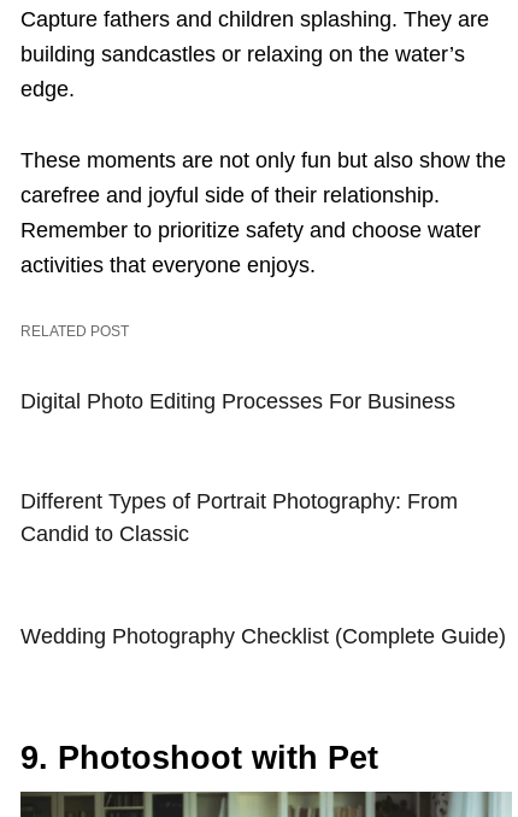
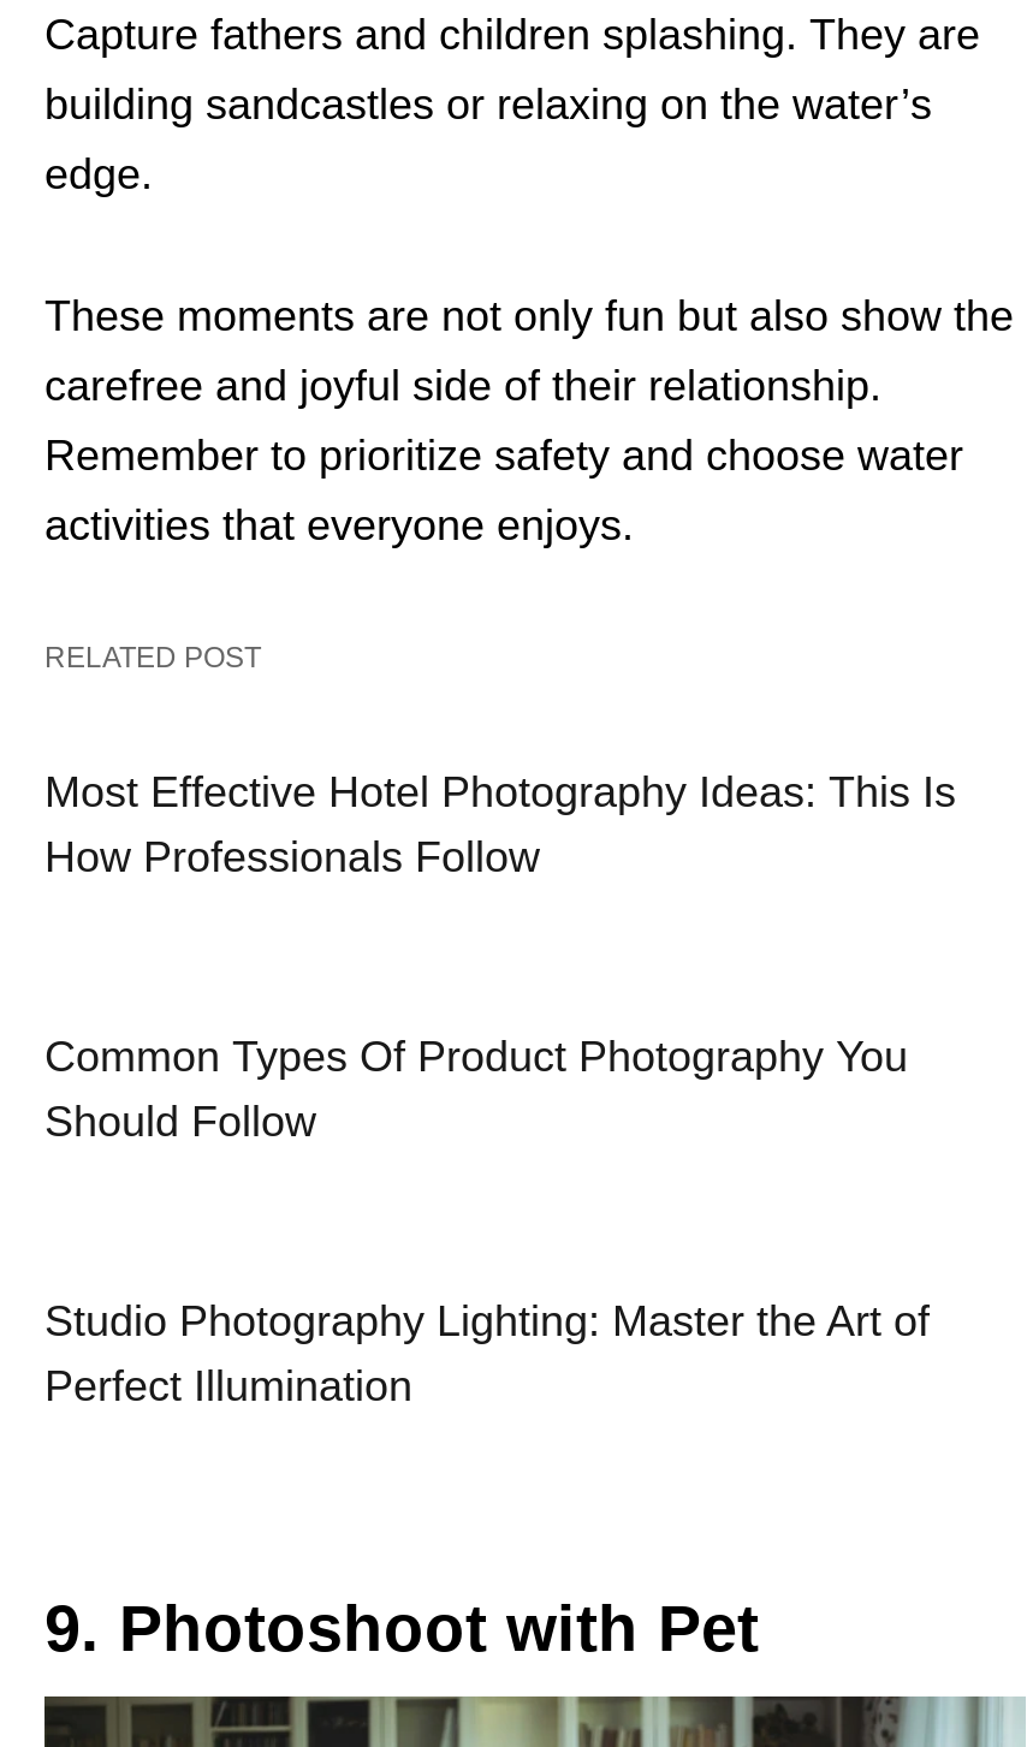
- Digital Photo Editing Processes For Business
+ Most Effective Hotel Photography Ideas: This Is
+ How Professionals Follow

- Different Types of Portrait Photography: From
- Candid to Classic
+ Common Types Of Product Photography You
+ Should Follow

- Wedding Photography Checklist (Complete Guide)
+ Studio Photography Lighting: Master the Art of
+ Perfect Illumination
